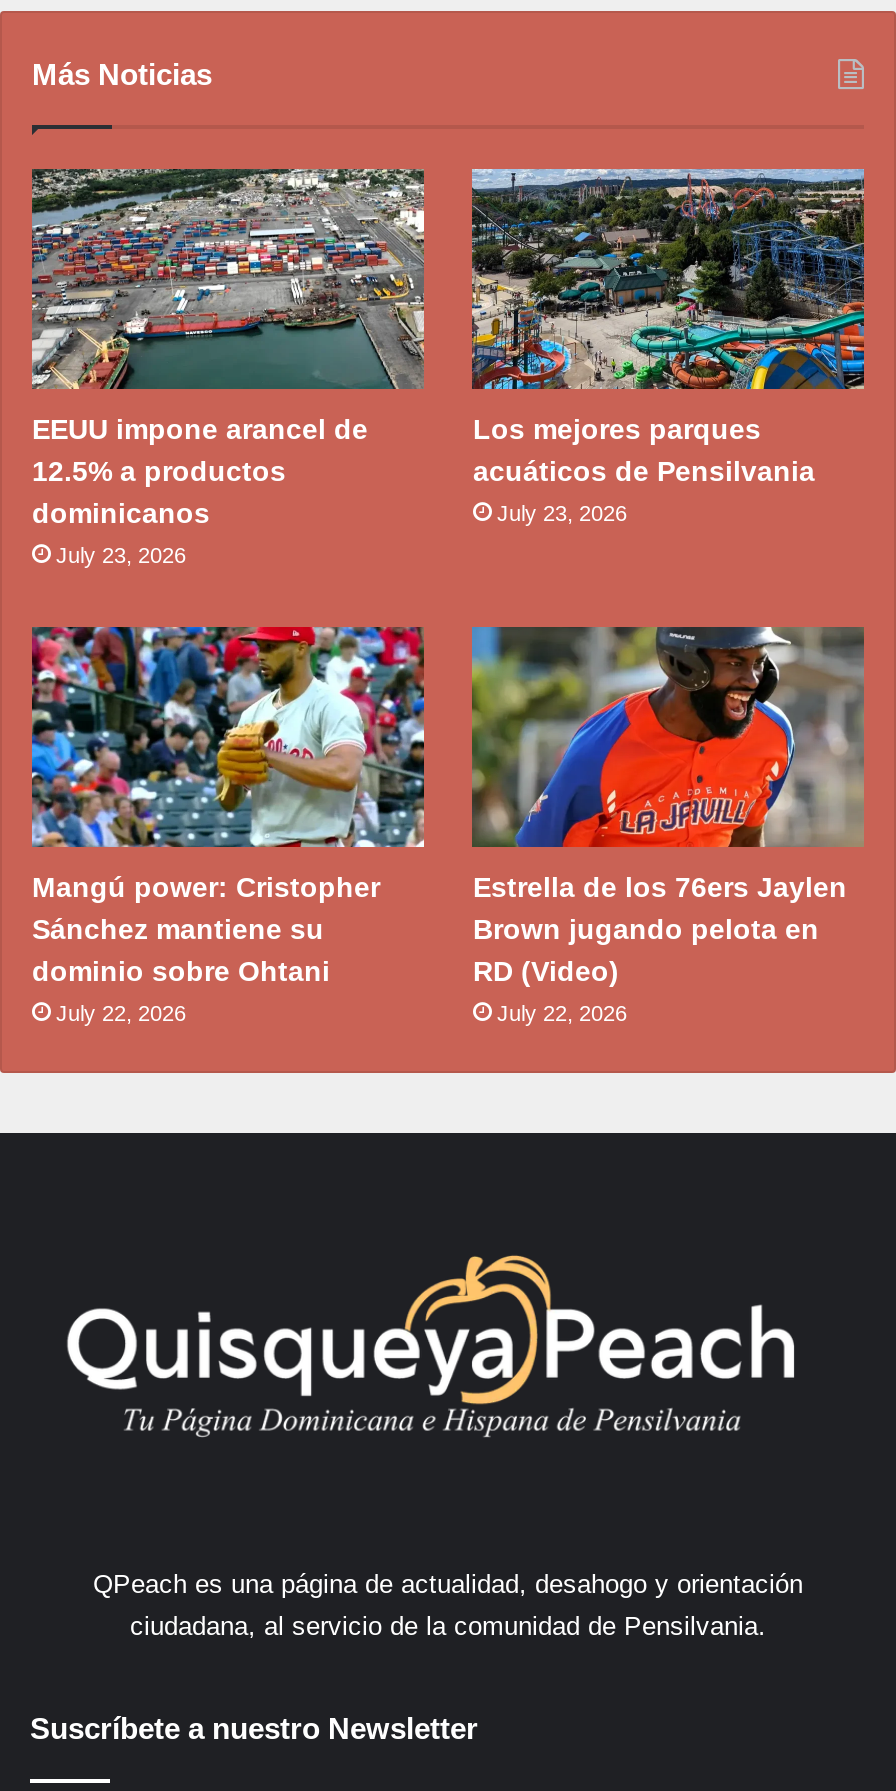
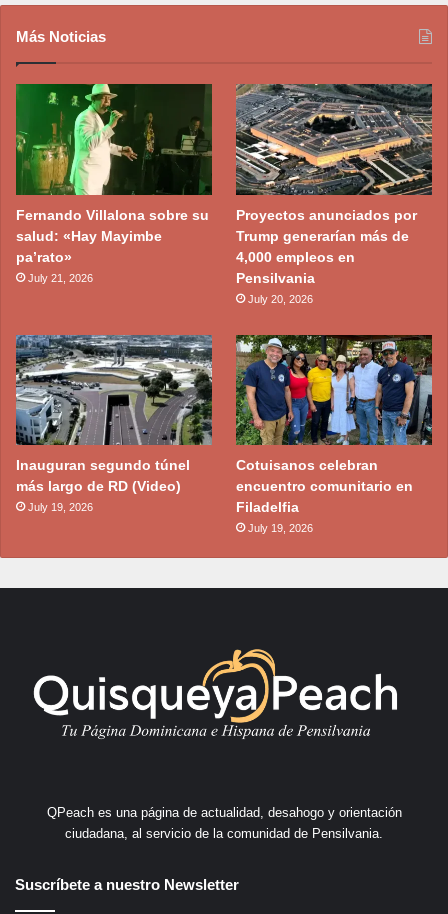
- [image]
- EEUU impone arancel de
- 12.5% a productos
- dominicanos
- July 23, 2026
+ [image]
+ Fernando Villalona sobre su
+ salud: «Hay Mayimbe
+ pa’rato»
+ July 21, 2026

- [image]
- Los mejores parques
- acuáticos de Pensilvania
- July 23, 2026
+ [image]
+ Proyectos anunciados por
+ Trump generarían más de
+ 4,000 empleos en
+ Pensilvania
+ July 20, 2026

- [image]
- Mangú power: Cristopher
- Sánchez mantiene su
- dominio sobre Ohtani
- July 22, 2026
+ [image]
+ Inauguran segundo túnel
+ más largo de RD (Video)
+ July 19, 2026

- [image]
- Estrella de los 76ers Jaylen
- Brown jugando pelota en
- RD (Video)
- July 22, 2026
+ [image]
+ Cotuisanos celebran
+ encuentro comunitario en
+ Filadelfia
+ July 19, 2026
